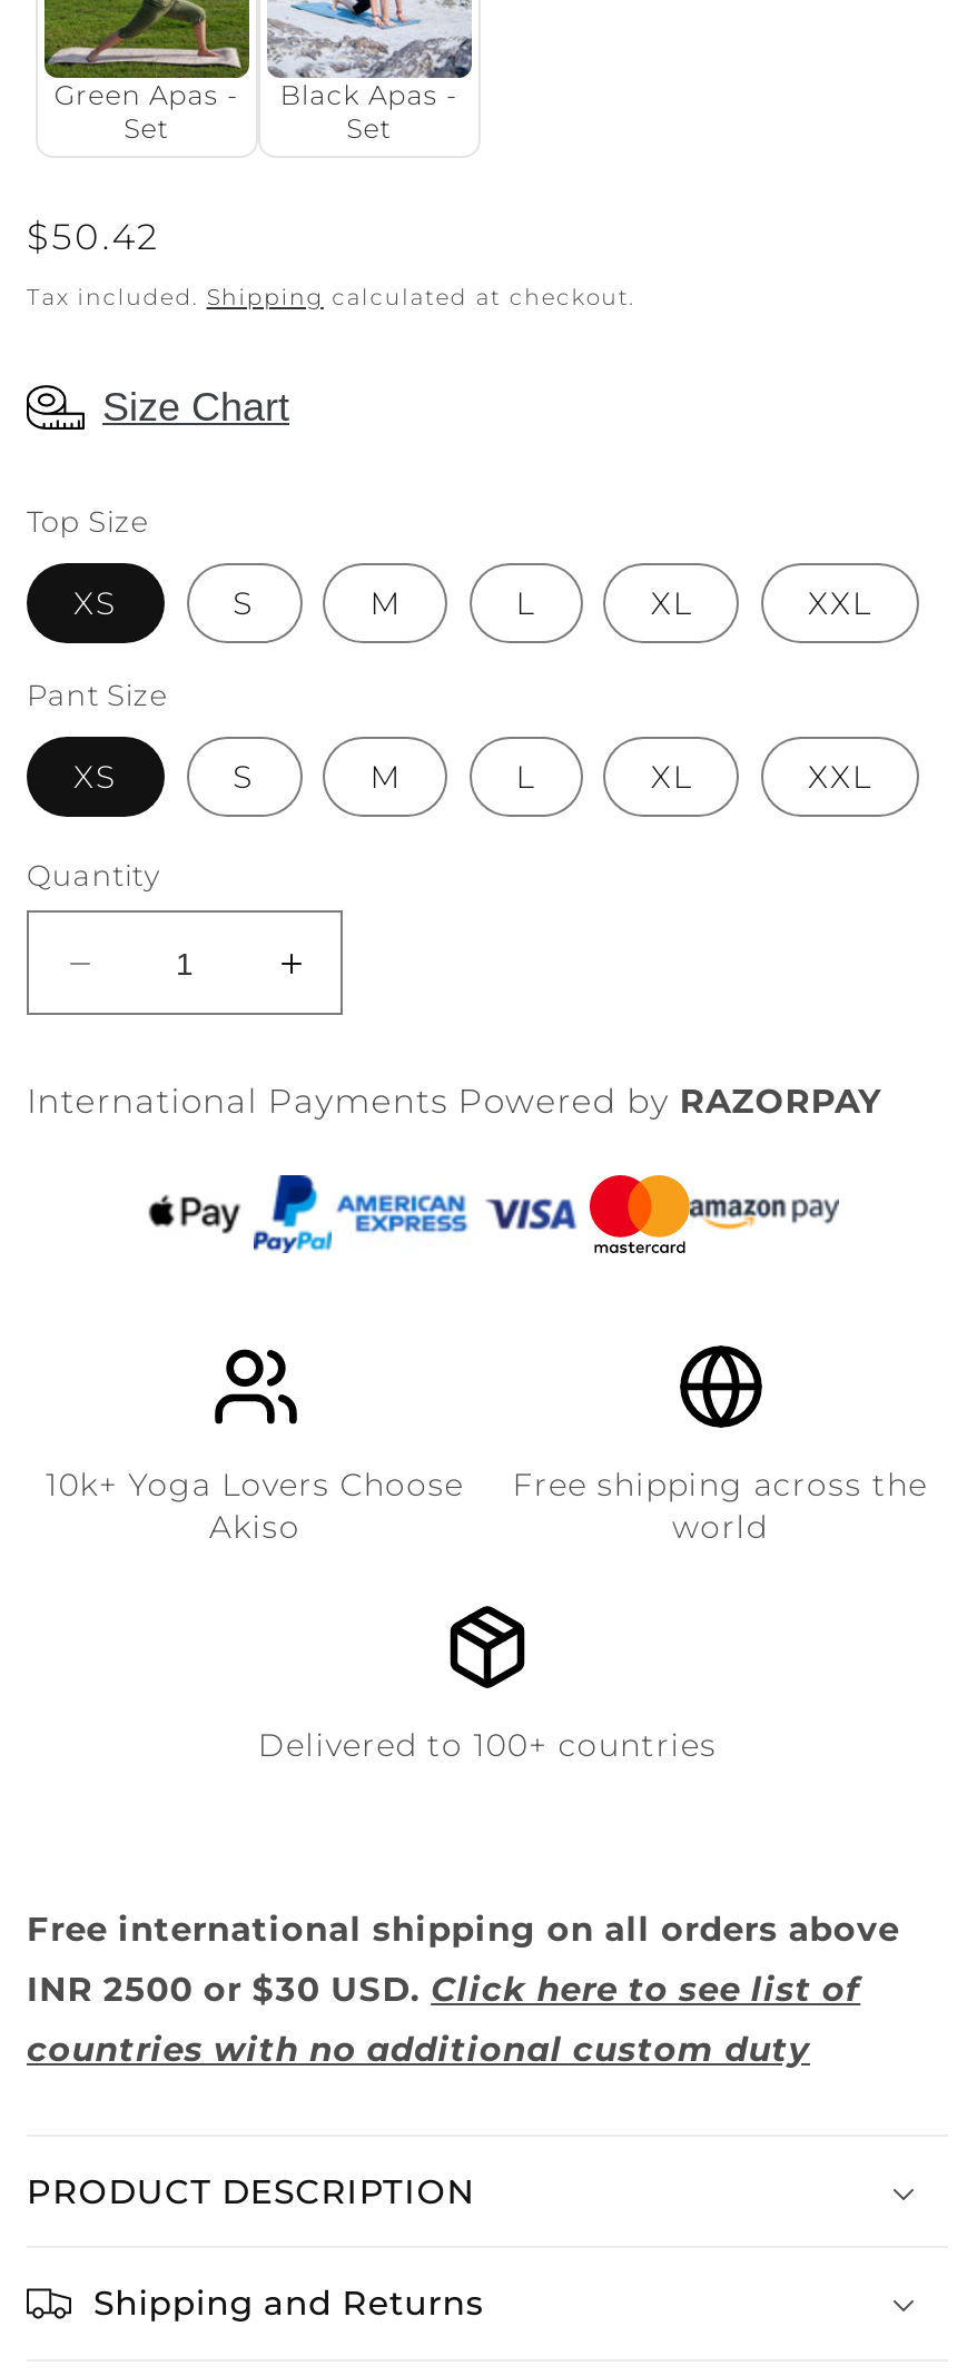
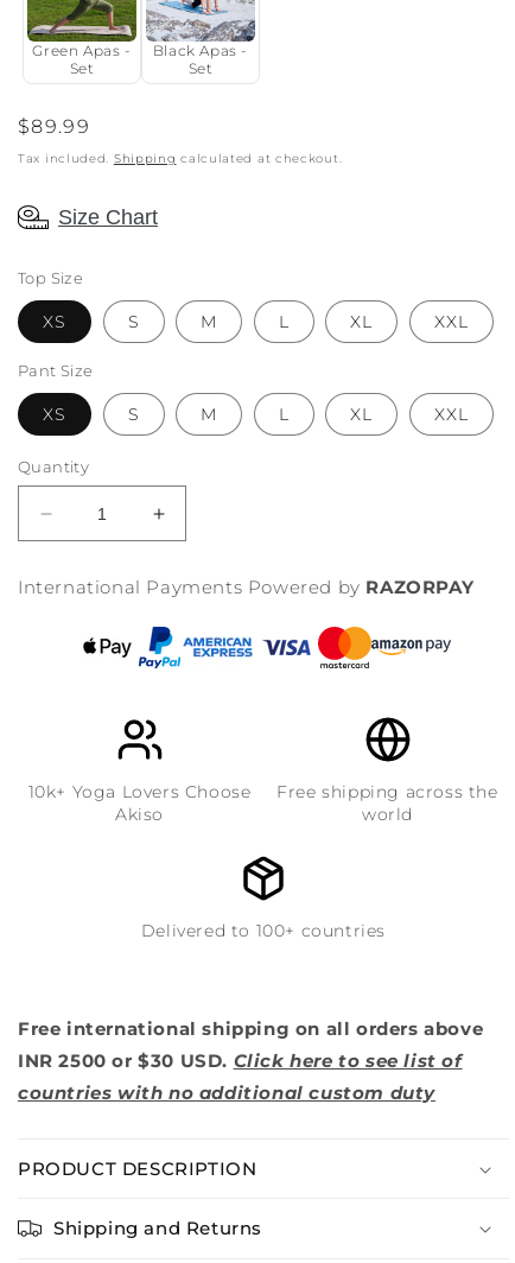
- $50.42
+ $89.99
